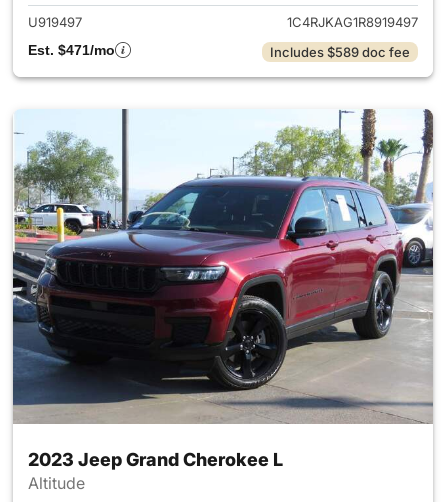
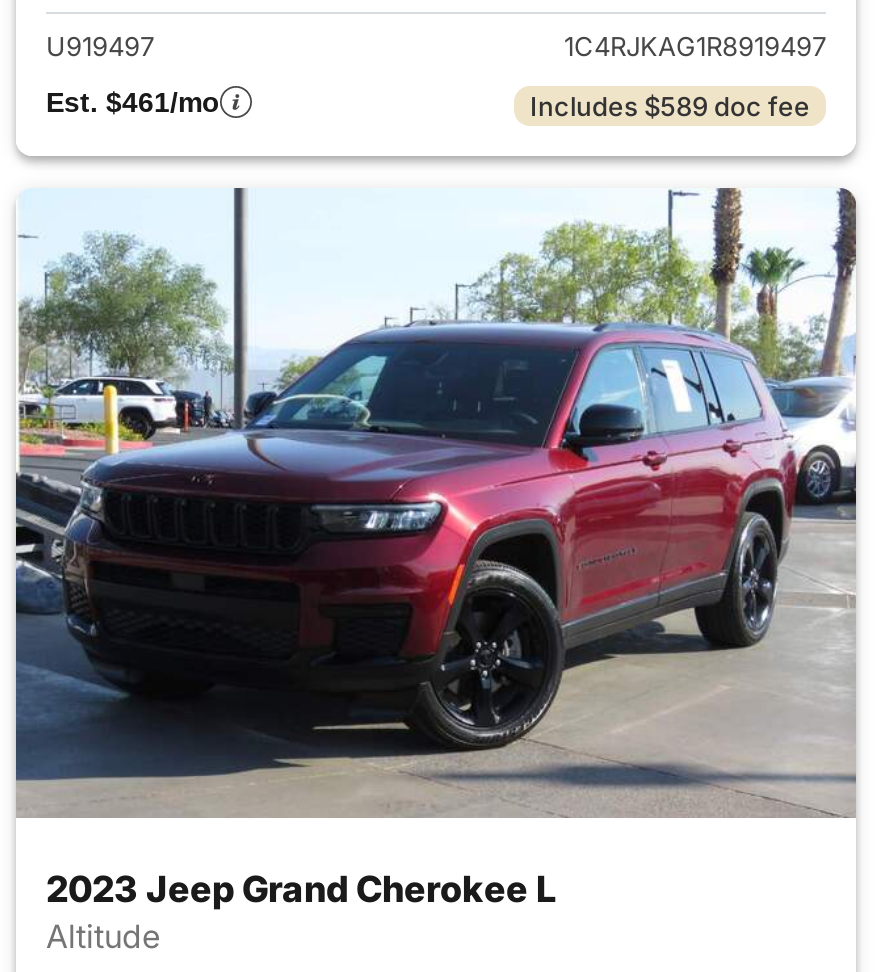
- Est. $471/mo
+ Est. $461/mo
